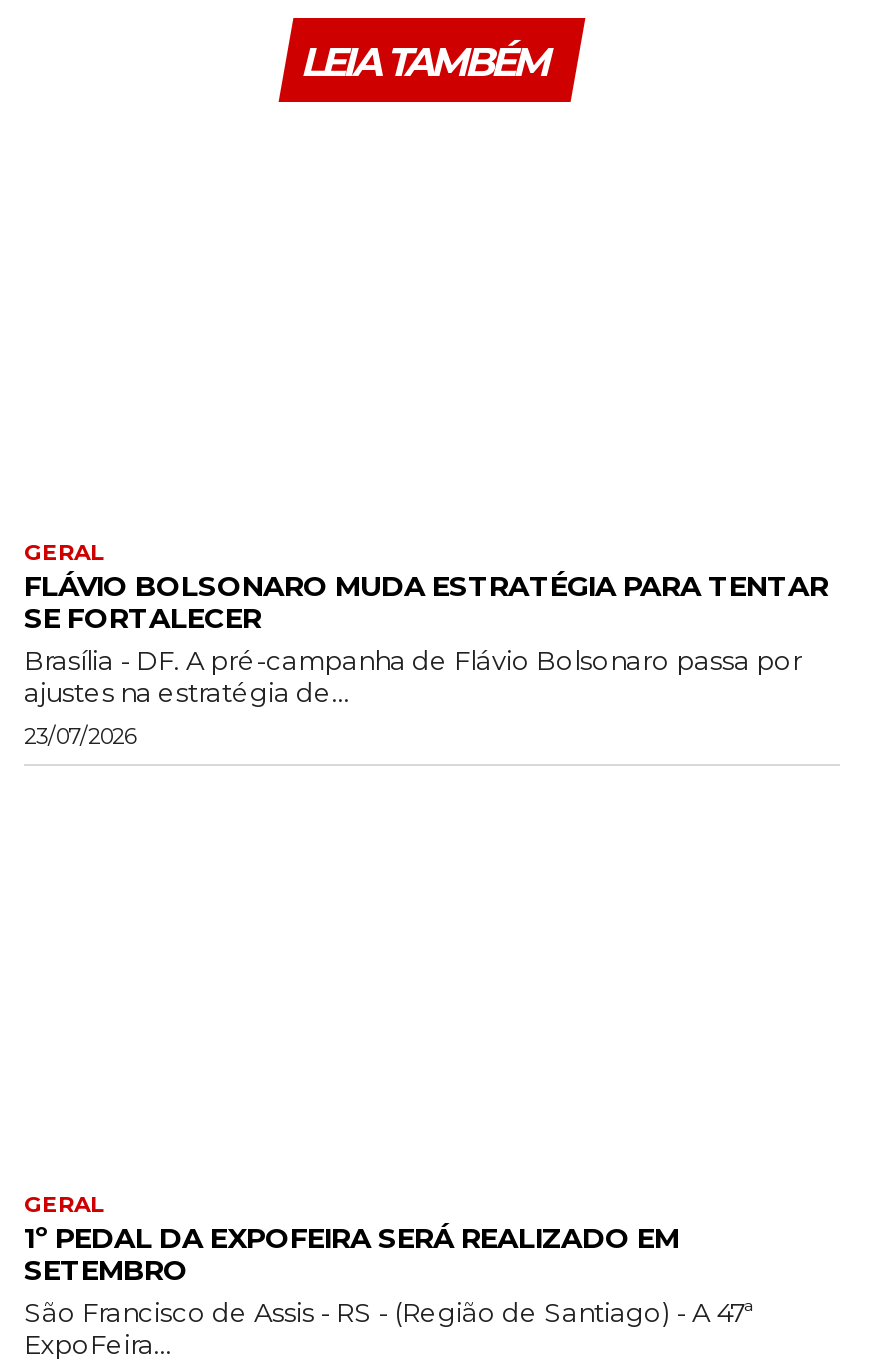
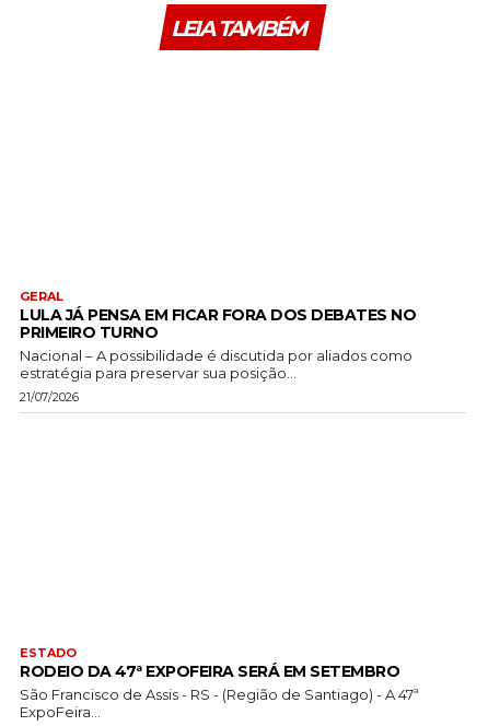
- FLÁVIO BOLSONARO MUDA ESTRATÉGIA PARA TENTAR
- SE FORTALECER
- Brasília - DF. A pré-campanha de Flávio Bolsonaro passa por
- ajustes na estratégia de...
- 23/07/2026
+ LULA JÁ PENSA EM FICAR FORA DOS DEBATES NO
+ PRIMEIRO TURNO
+ Nacional – A possibilidade é discutida por aliados como
+ estratégia para preservar sua posição...
+ 21/07/2026

- GERAL
- 1º PEDAL DA EXPOFEIRA SERÁ REALIZADO EM
- SETEMBRO
+ ESTADO
+ RODEIO DA 47ª EXPOFEIRA SERÁ EM SETEMBRO
